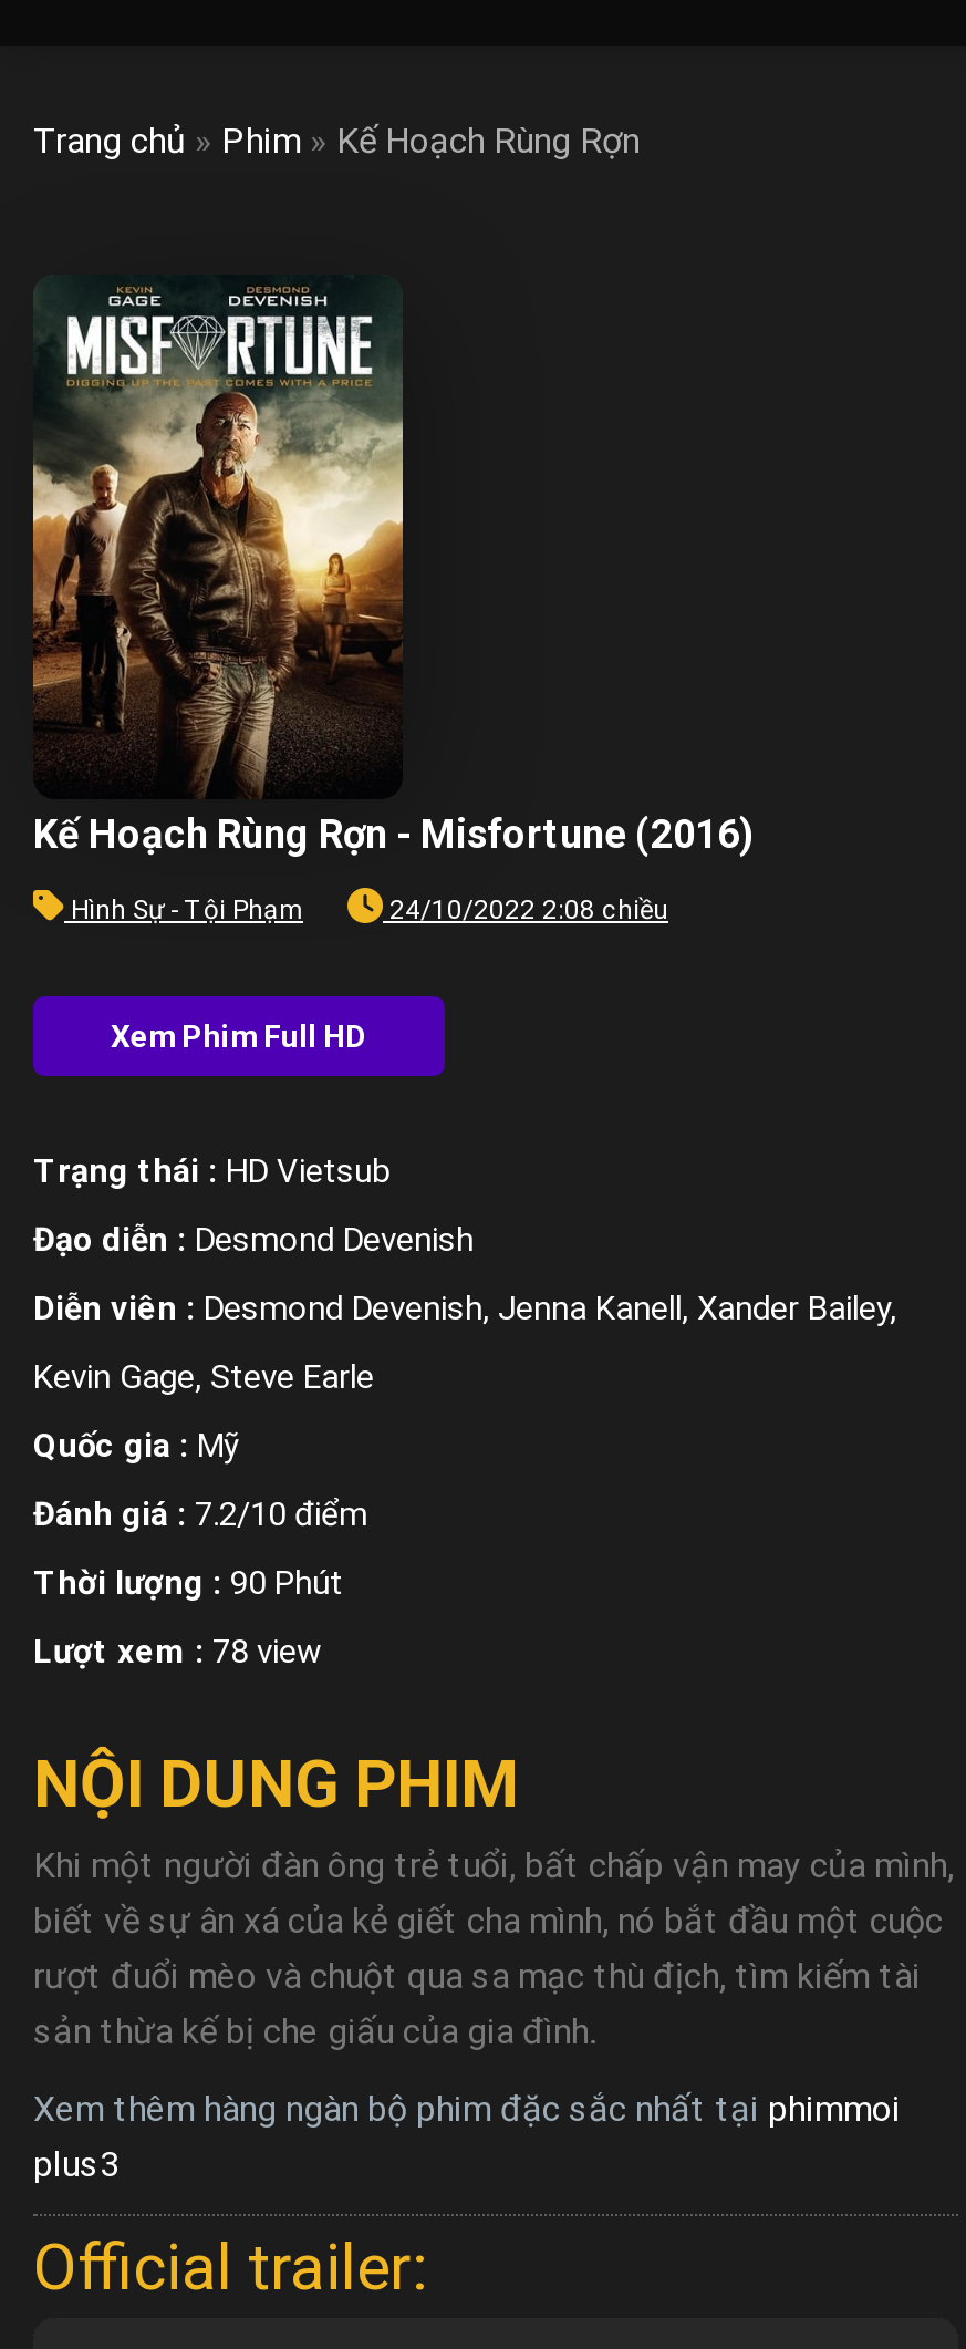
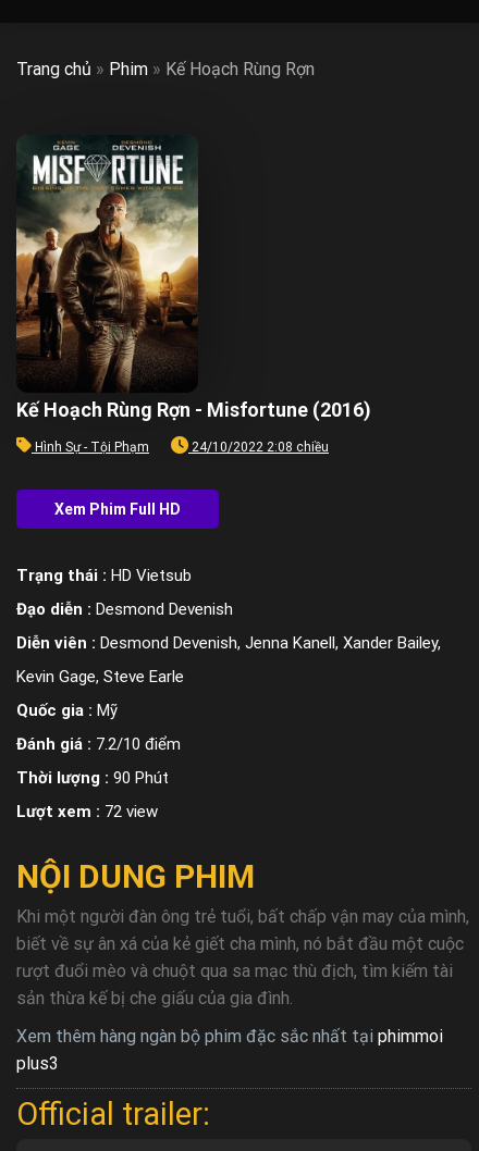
- Lượt xem : 78 view
+ Lượt xem : 72 view
